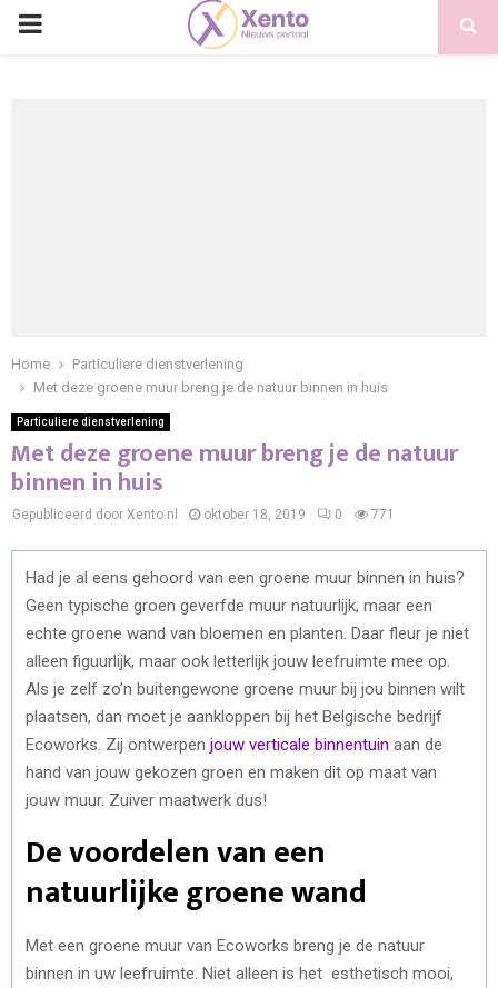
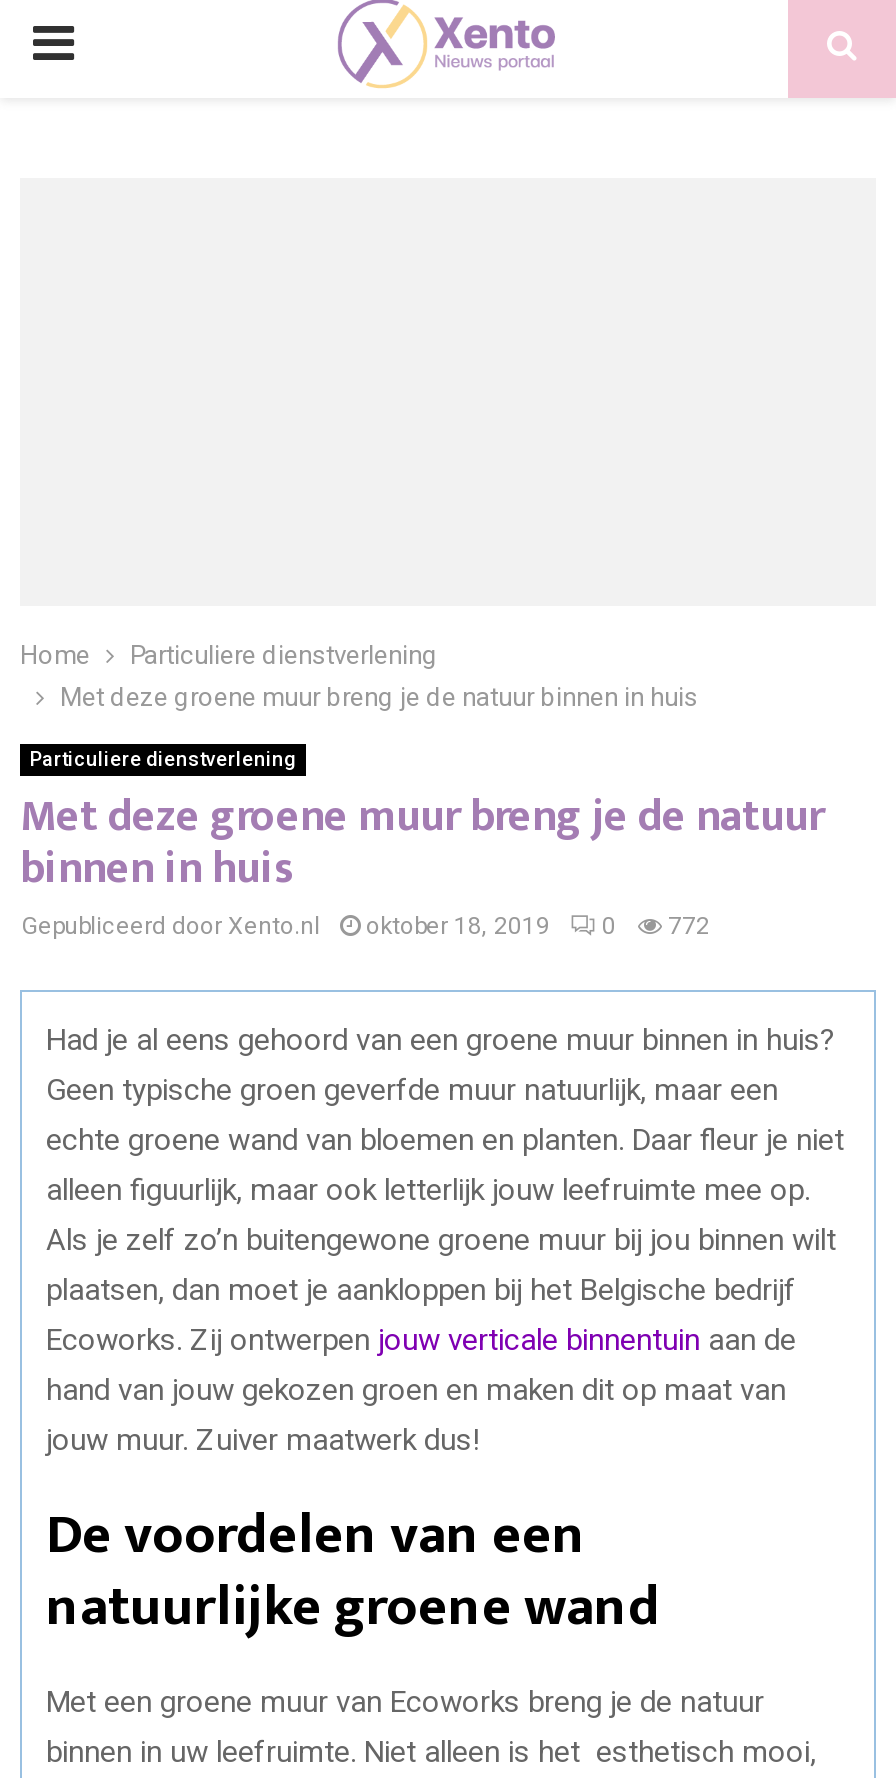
- Gepubliceerd door Xento.nl oktober 18, 2019 0 771
+ Gepubliceerd door Xento.nl oktober 18, 2019 0 772
